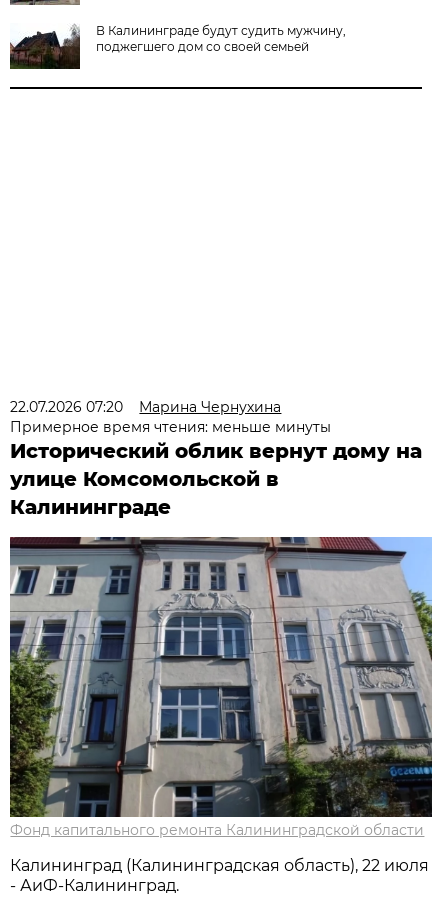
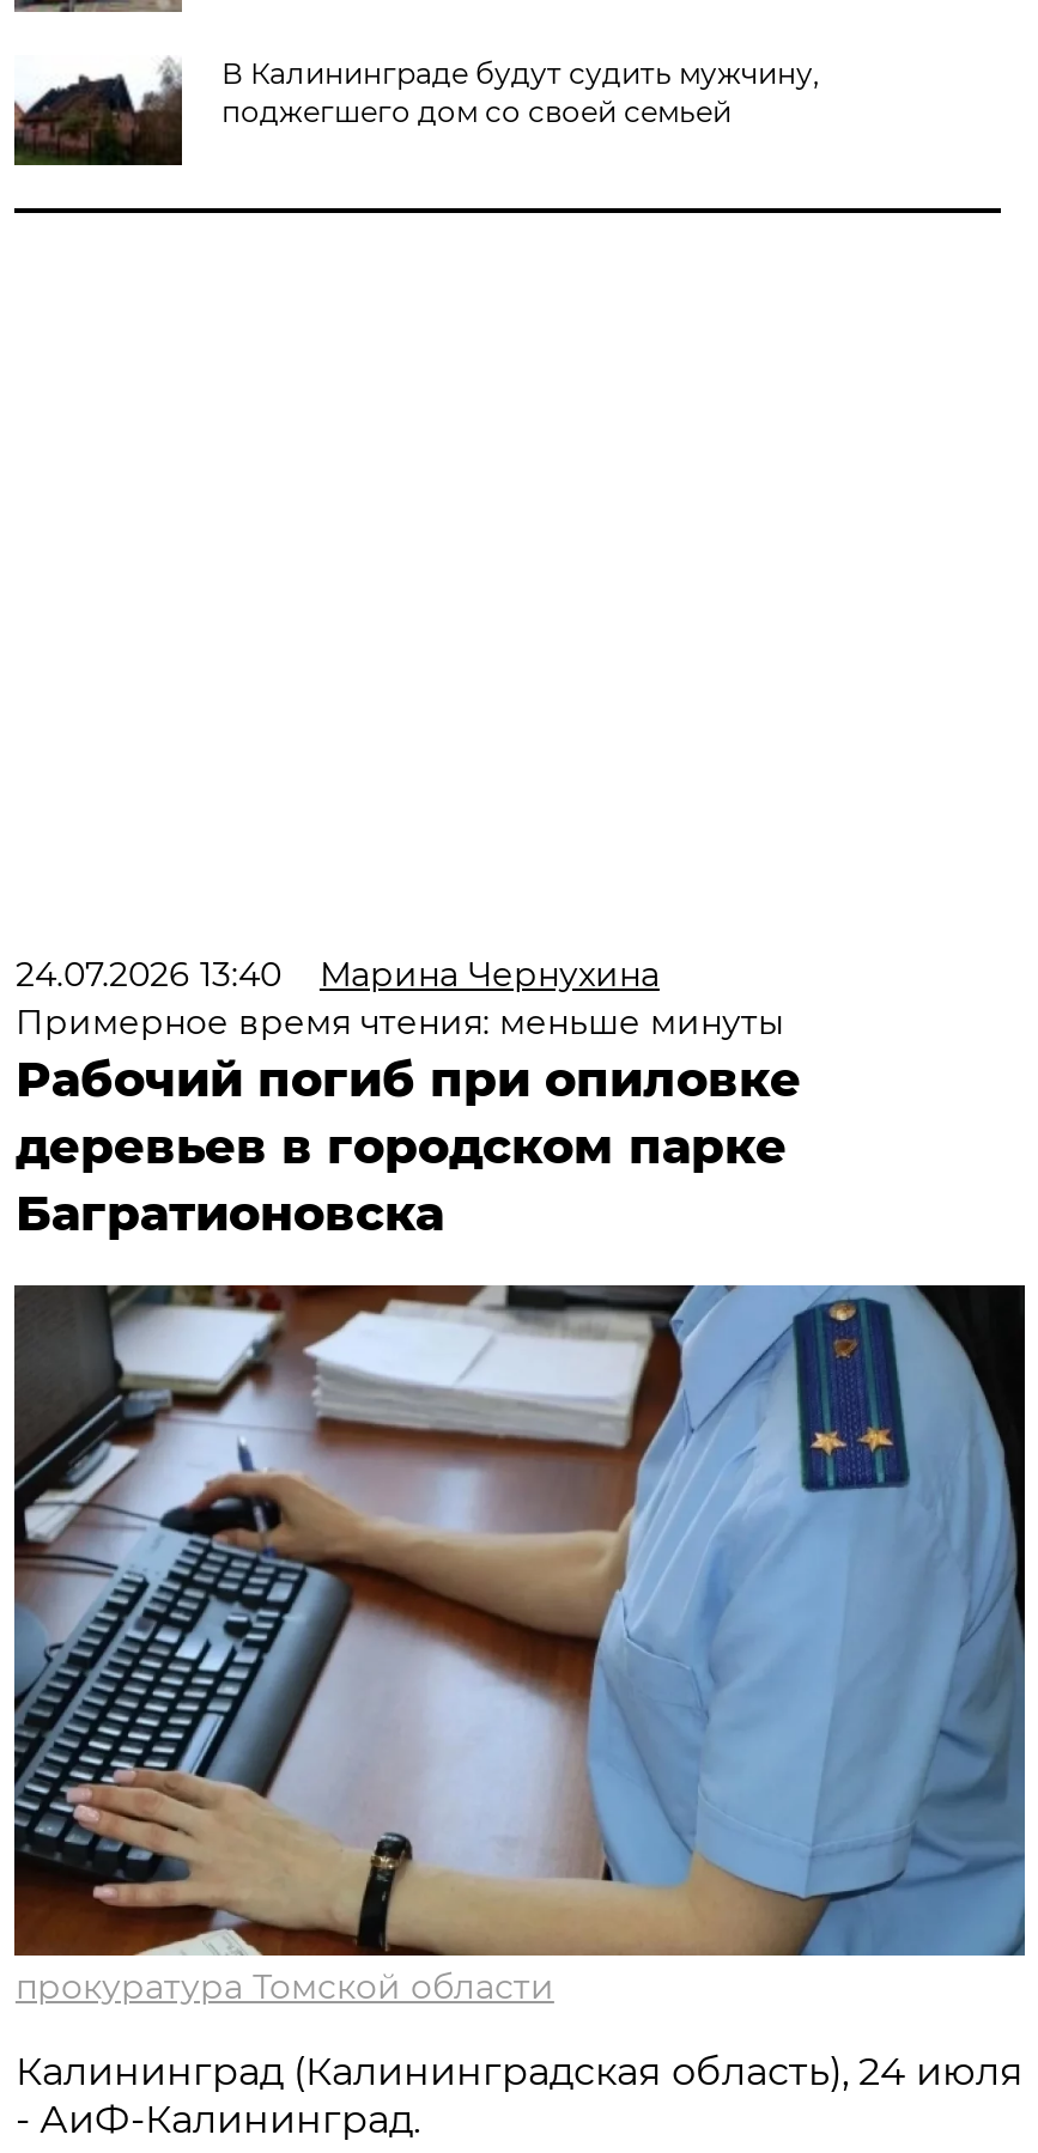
- 22.07.2026 07:20 Марина Чернухина
+ 24.07.2026 13:40 Марина Чернухина

- Исторический облик вернут дому на
- улице Комсомольской в
- Калининграде
+ Рабочий погиб при опиловке
+ деревьев в городском парке
+ Багратионовска

- [image]
- Фонд капитального ремонта Калининградской области
+ [image]
+ прокуратура Томской области

- Калининград (Калининградская область), 22 июля
+ Калининград (Калининградская область), 24 июля
